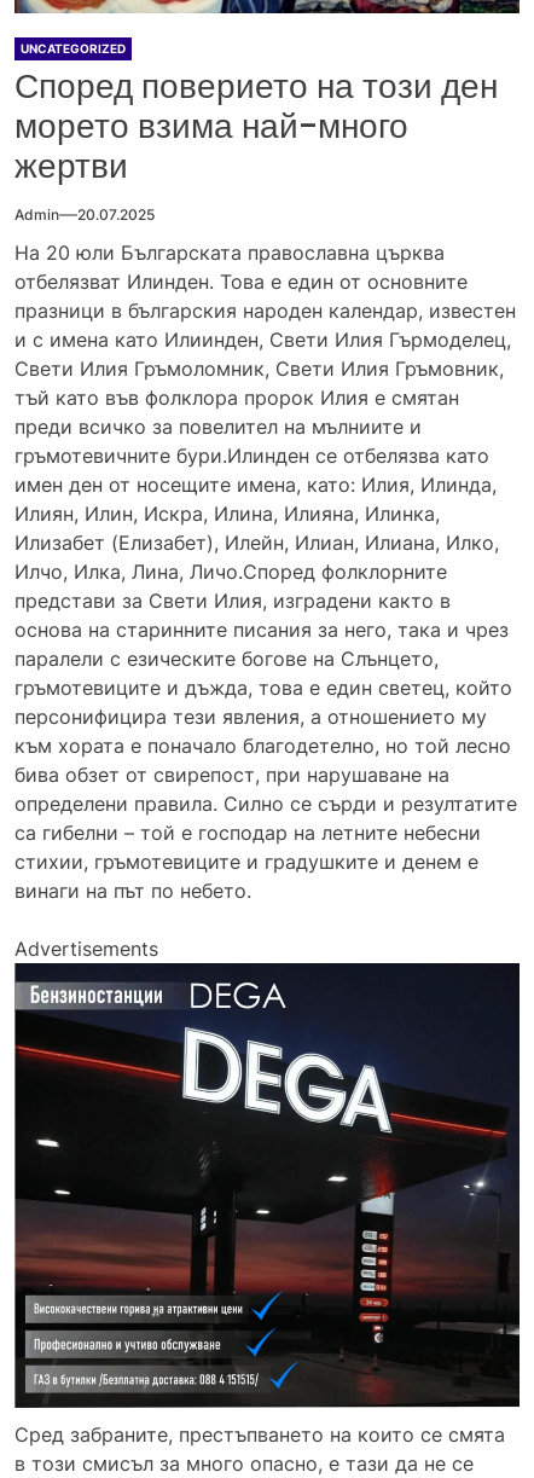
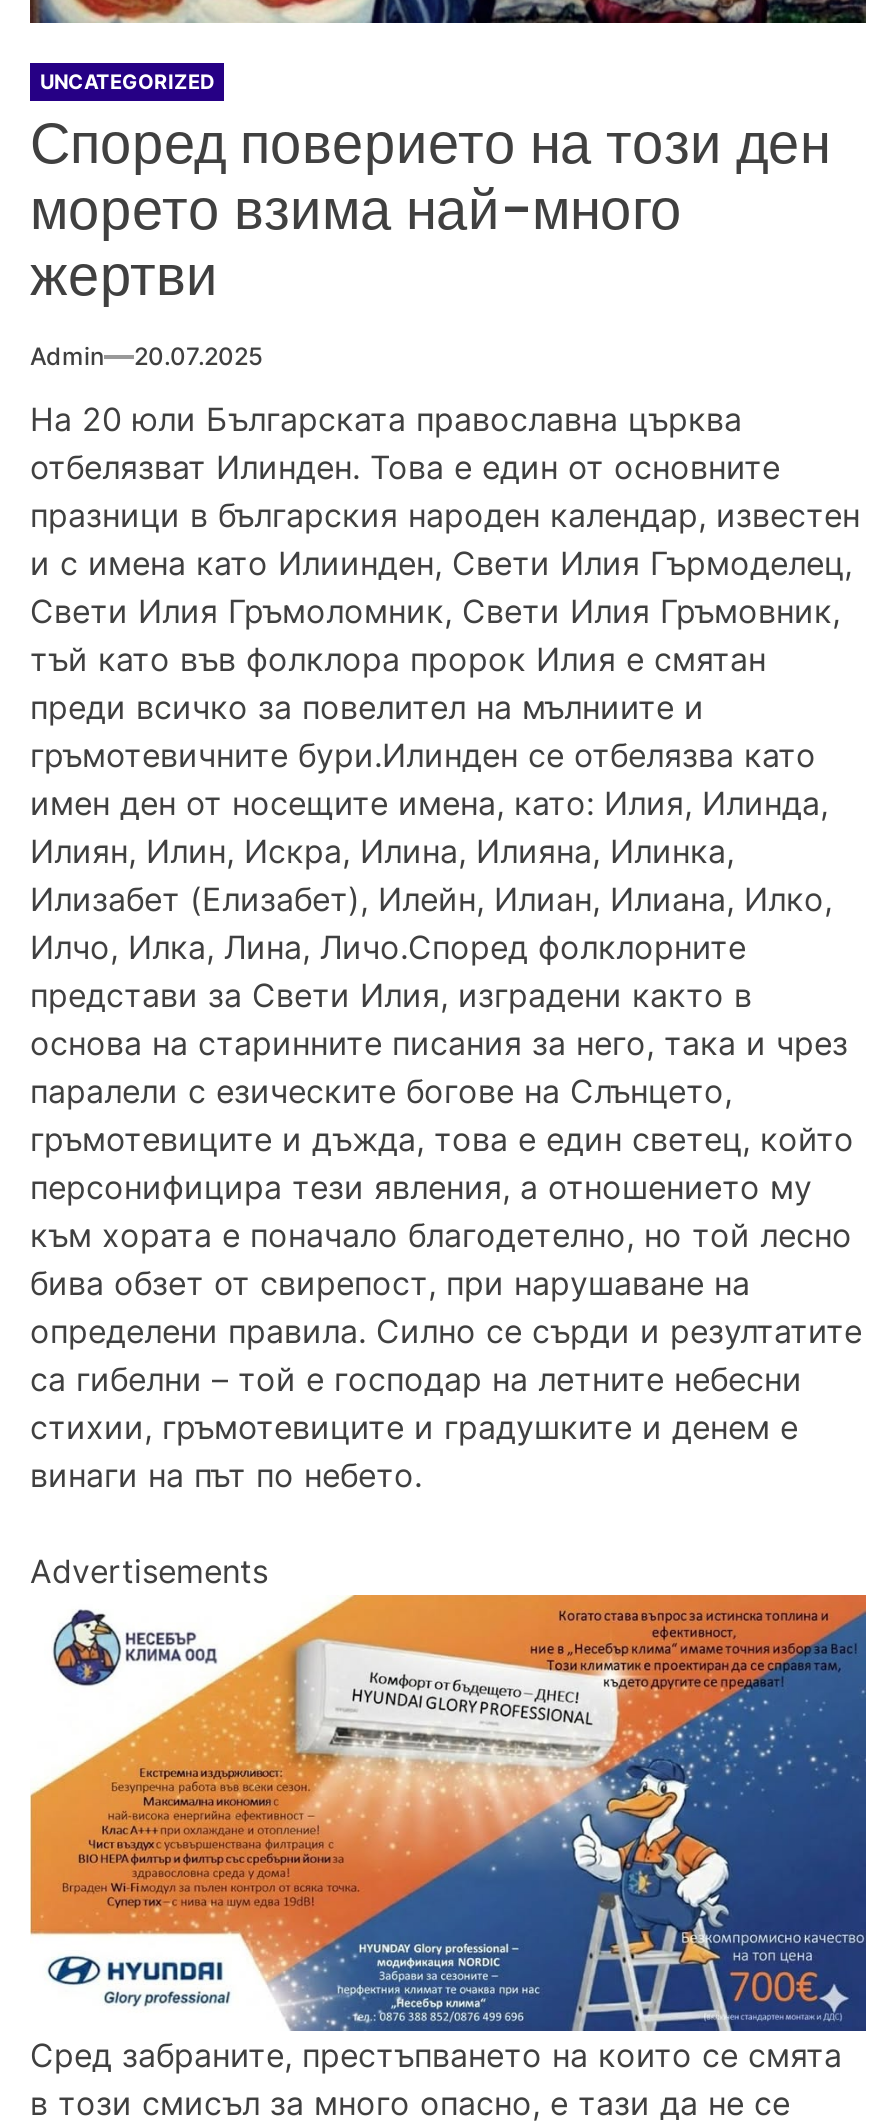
- [image]
+ [image]
